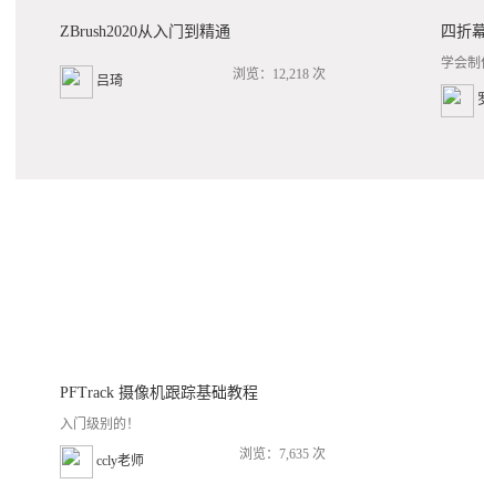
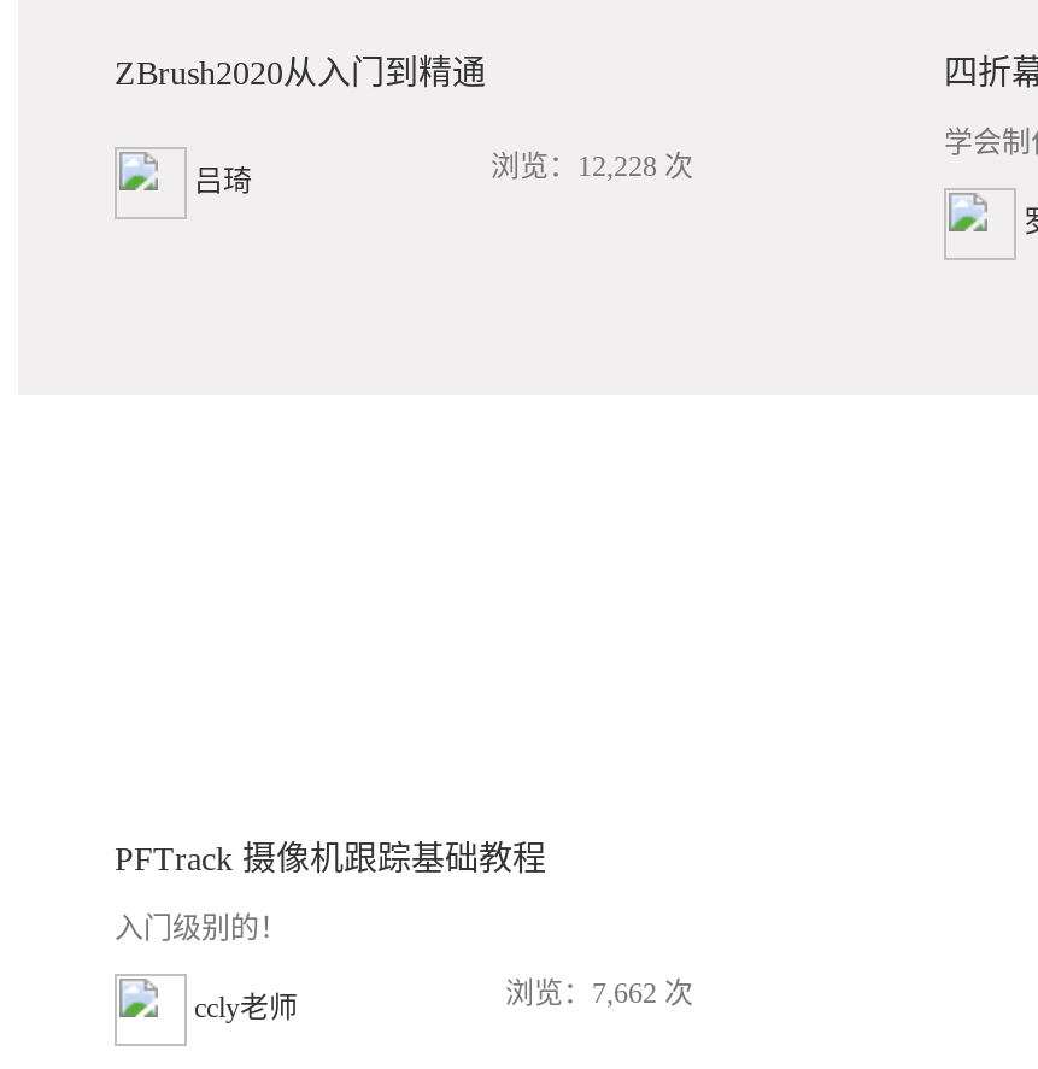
- 浏览：12,218 次
+ 浏览：12,228 次

- 浏览：7,635 次
+ 浏览：7,662 次
